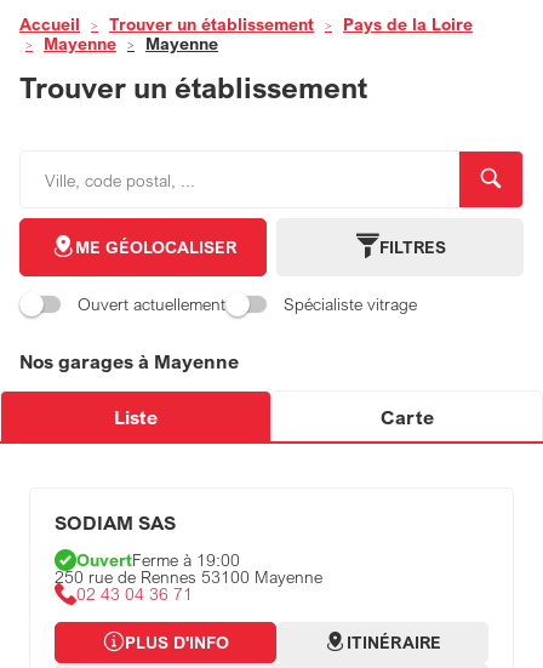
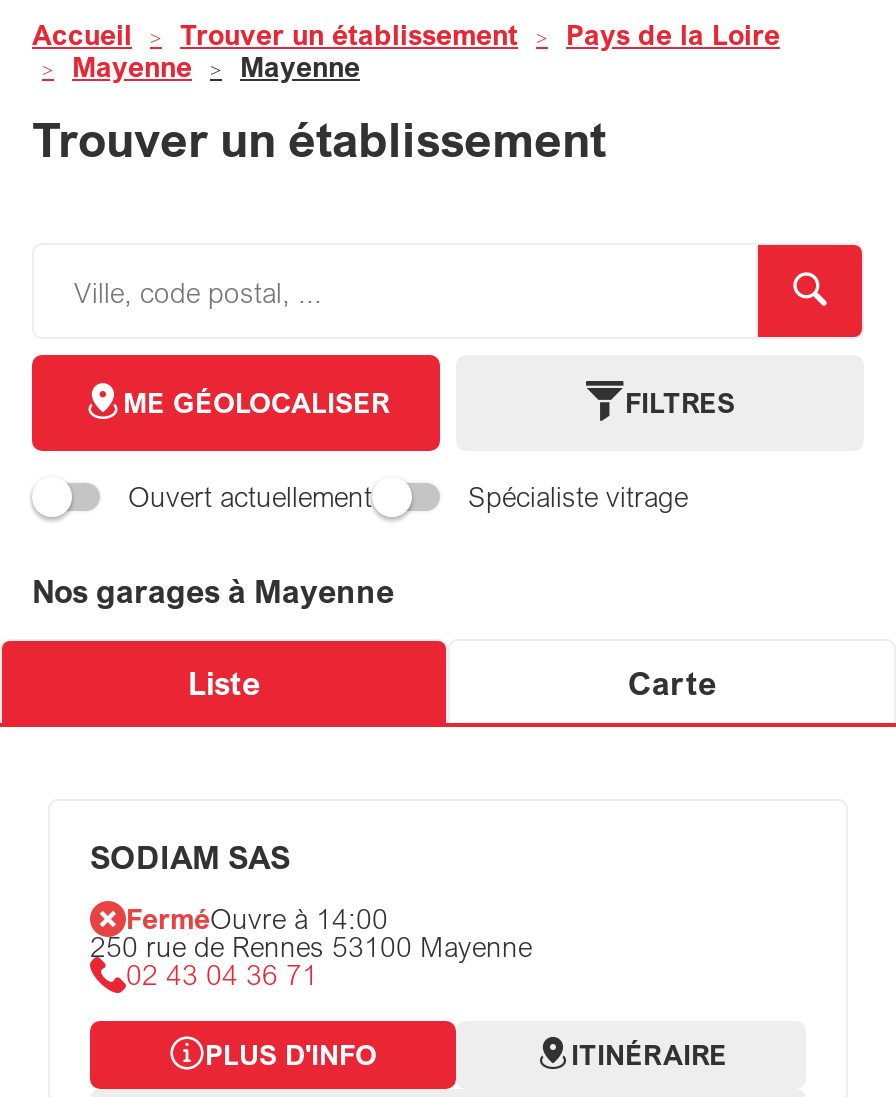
- OuvertFerme à 19:00
+ FerméOuvre à 14:00
